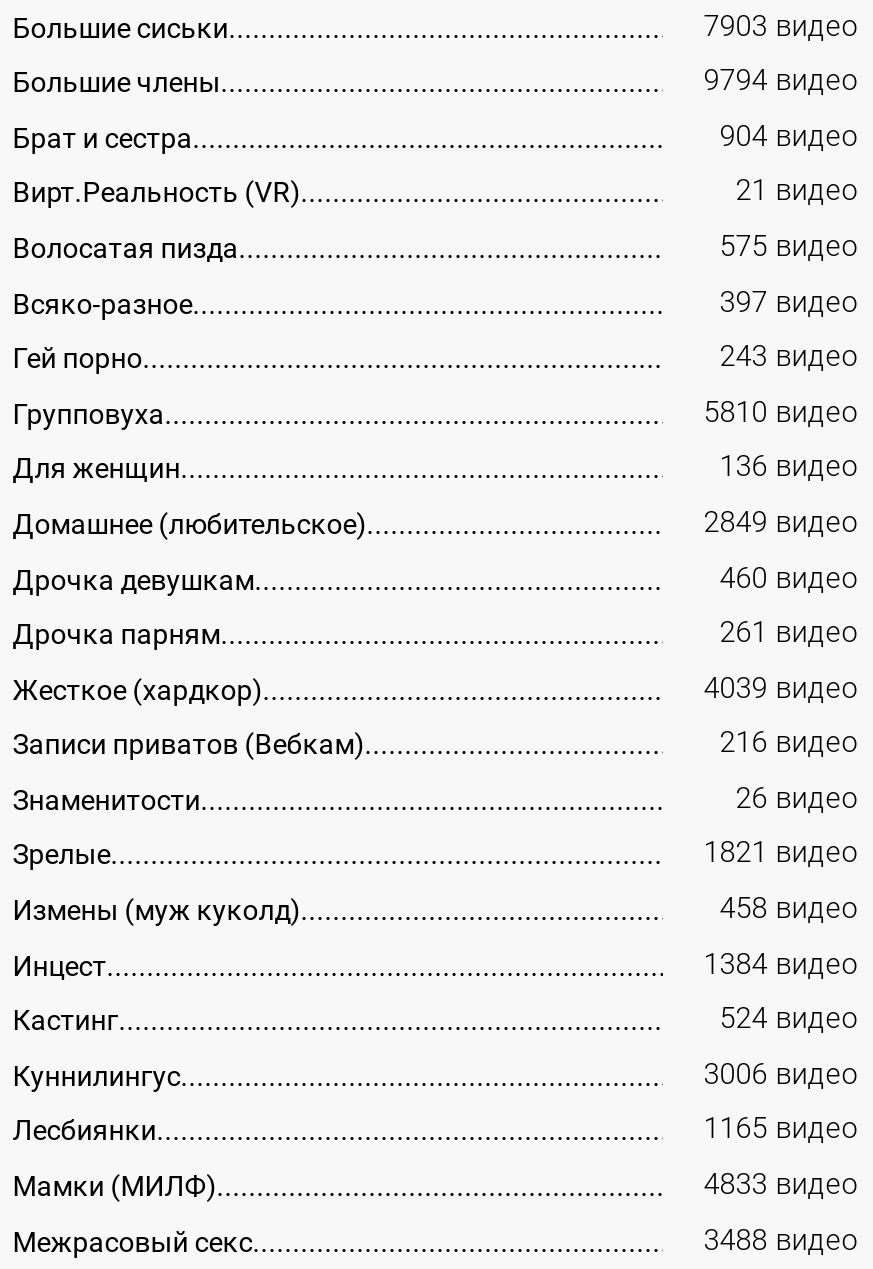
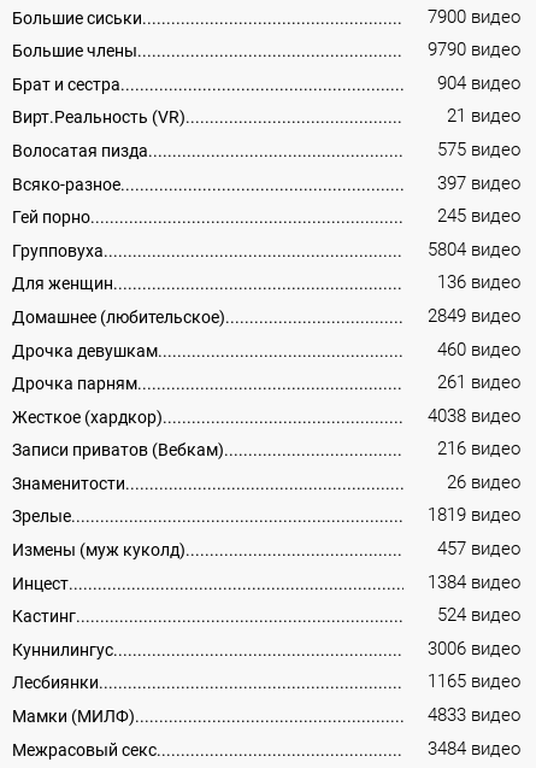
- 7903 видео
+ 7900 видео

- 9794 видео
+ 9790 видео

- 243 видео
+ 245 видео

- 5810 видео
+ 5804 видео

- 4039 видео
+ 4038 видео

- 1821 видео
+ 1819 видео

- 458 видео
+ 457 видео

- 3488 видео
+ 3484 видео
